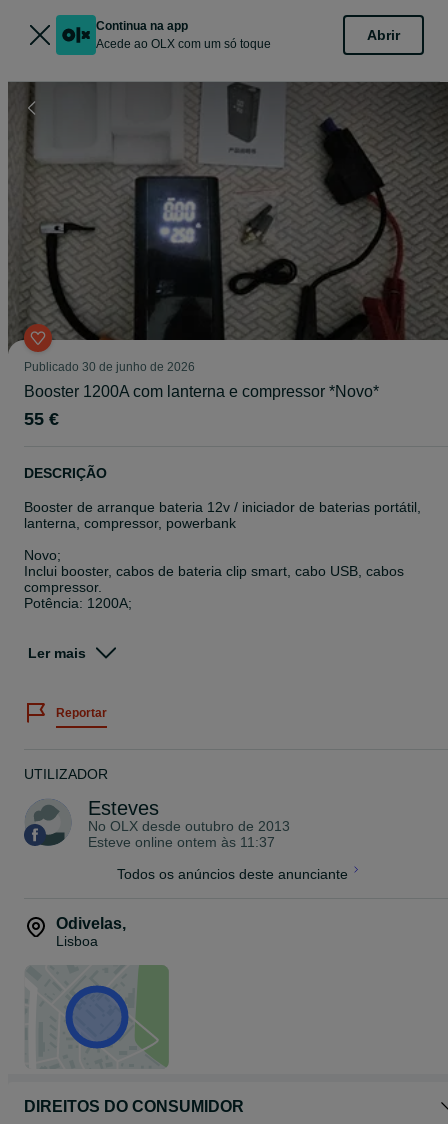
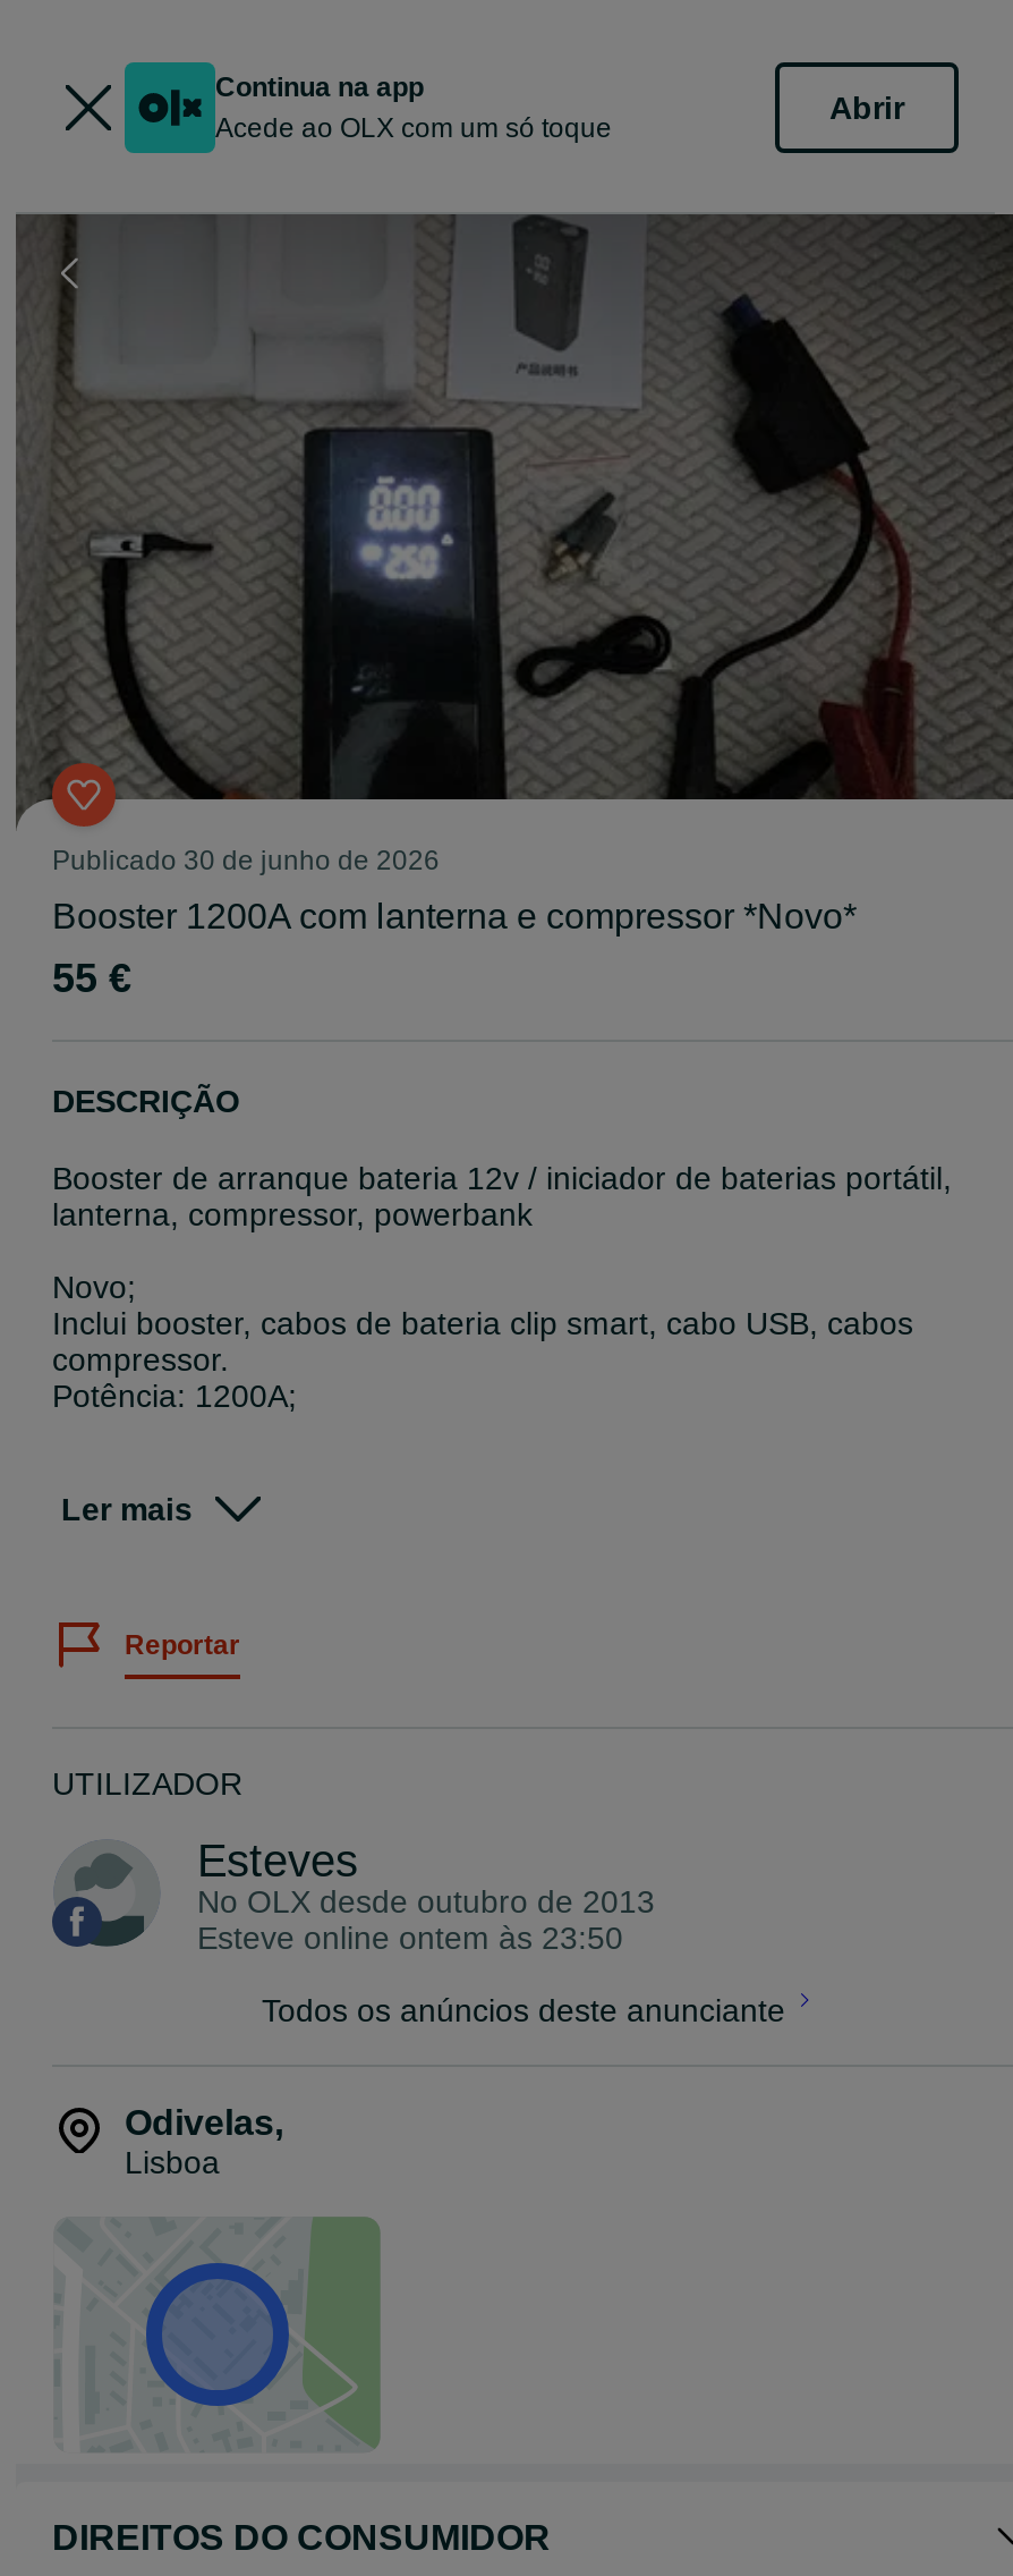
- Esteve online ontem às 11:37
+ Esteve online ontem às 23:50
